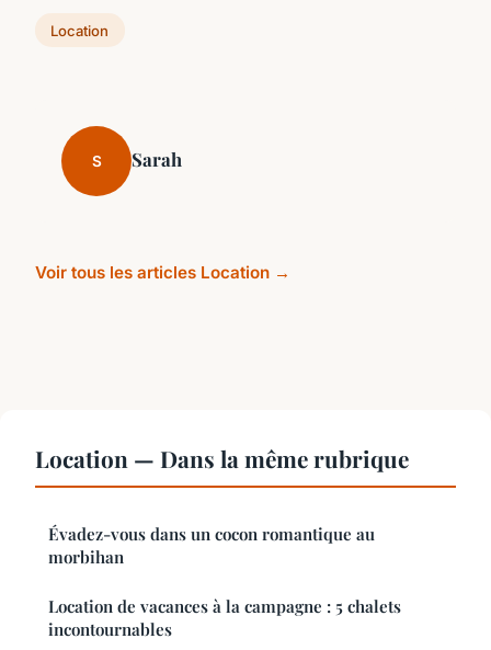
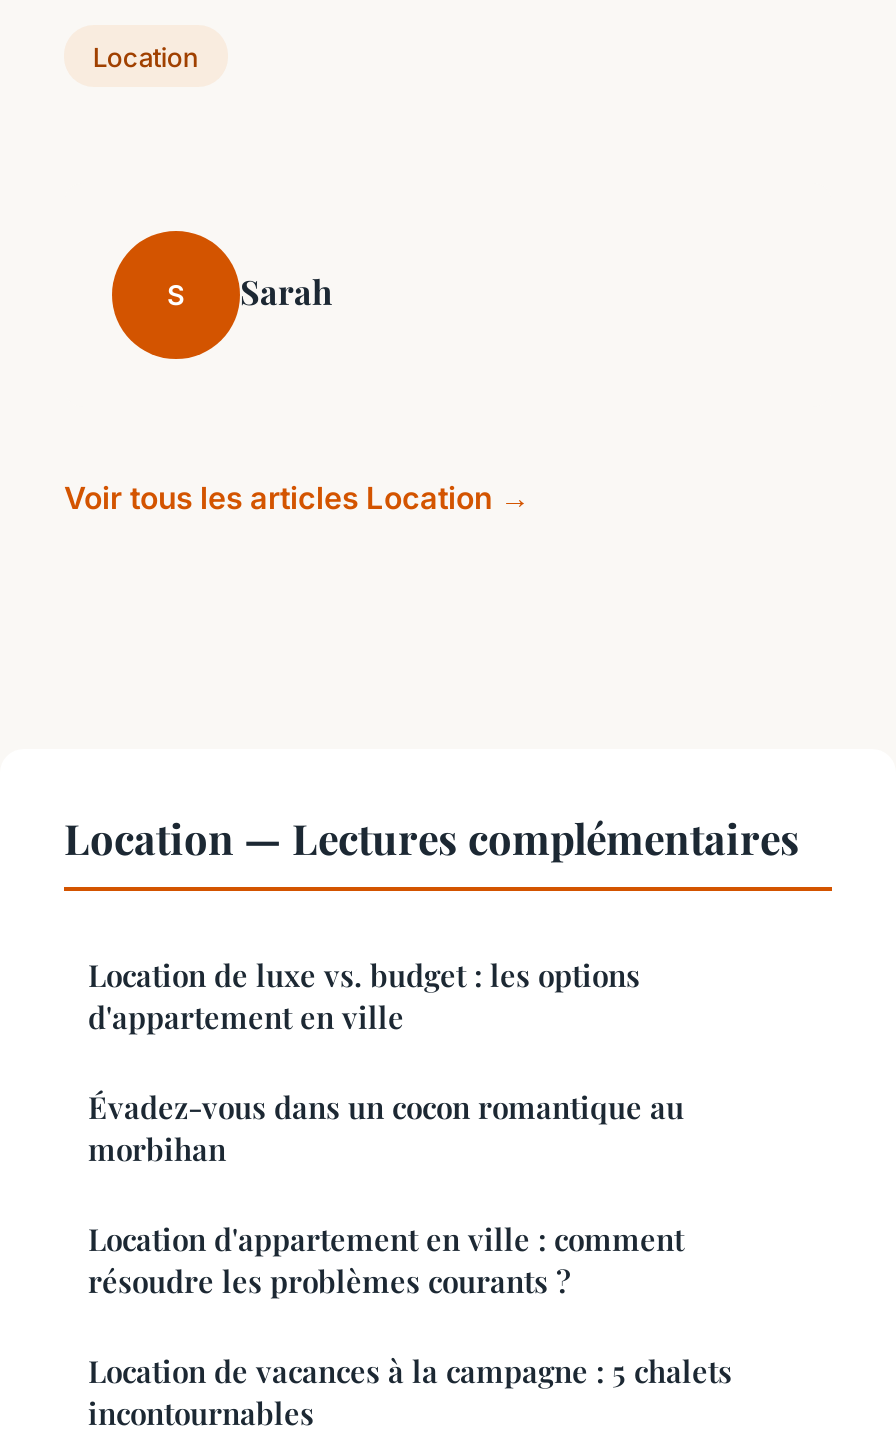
- Location — Dans la même rubrique
+ Location — Lectures complémentaires
+ Location de luxe vs. budget : les options
+ d'appartement en ville

+ Location d'appartement en ville : comment
+ résoudre les problèmes courants ?
